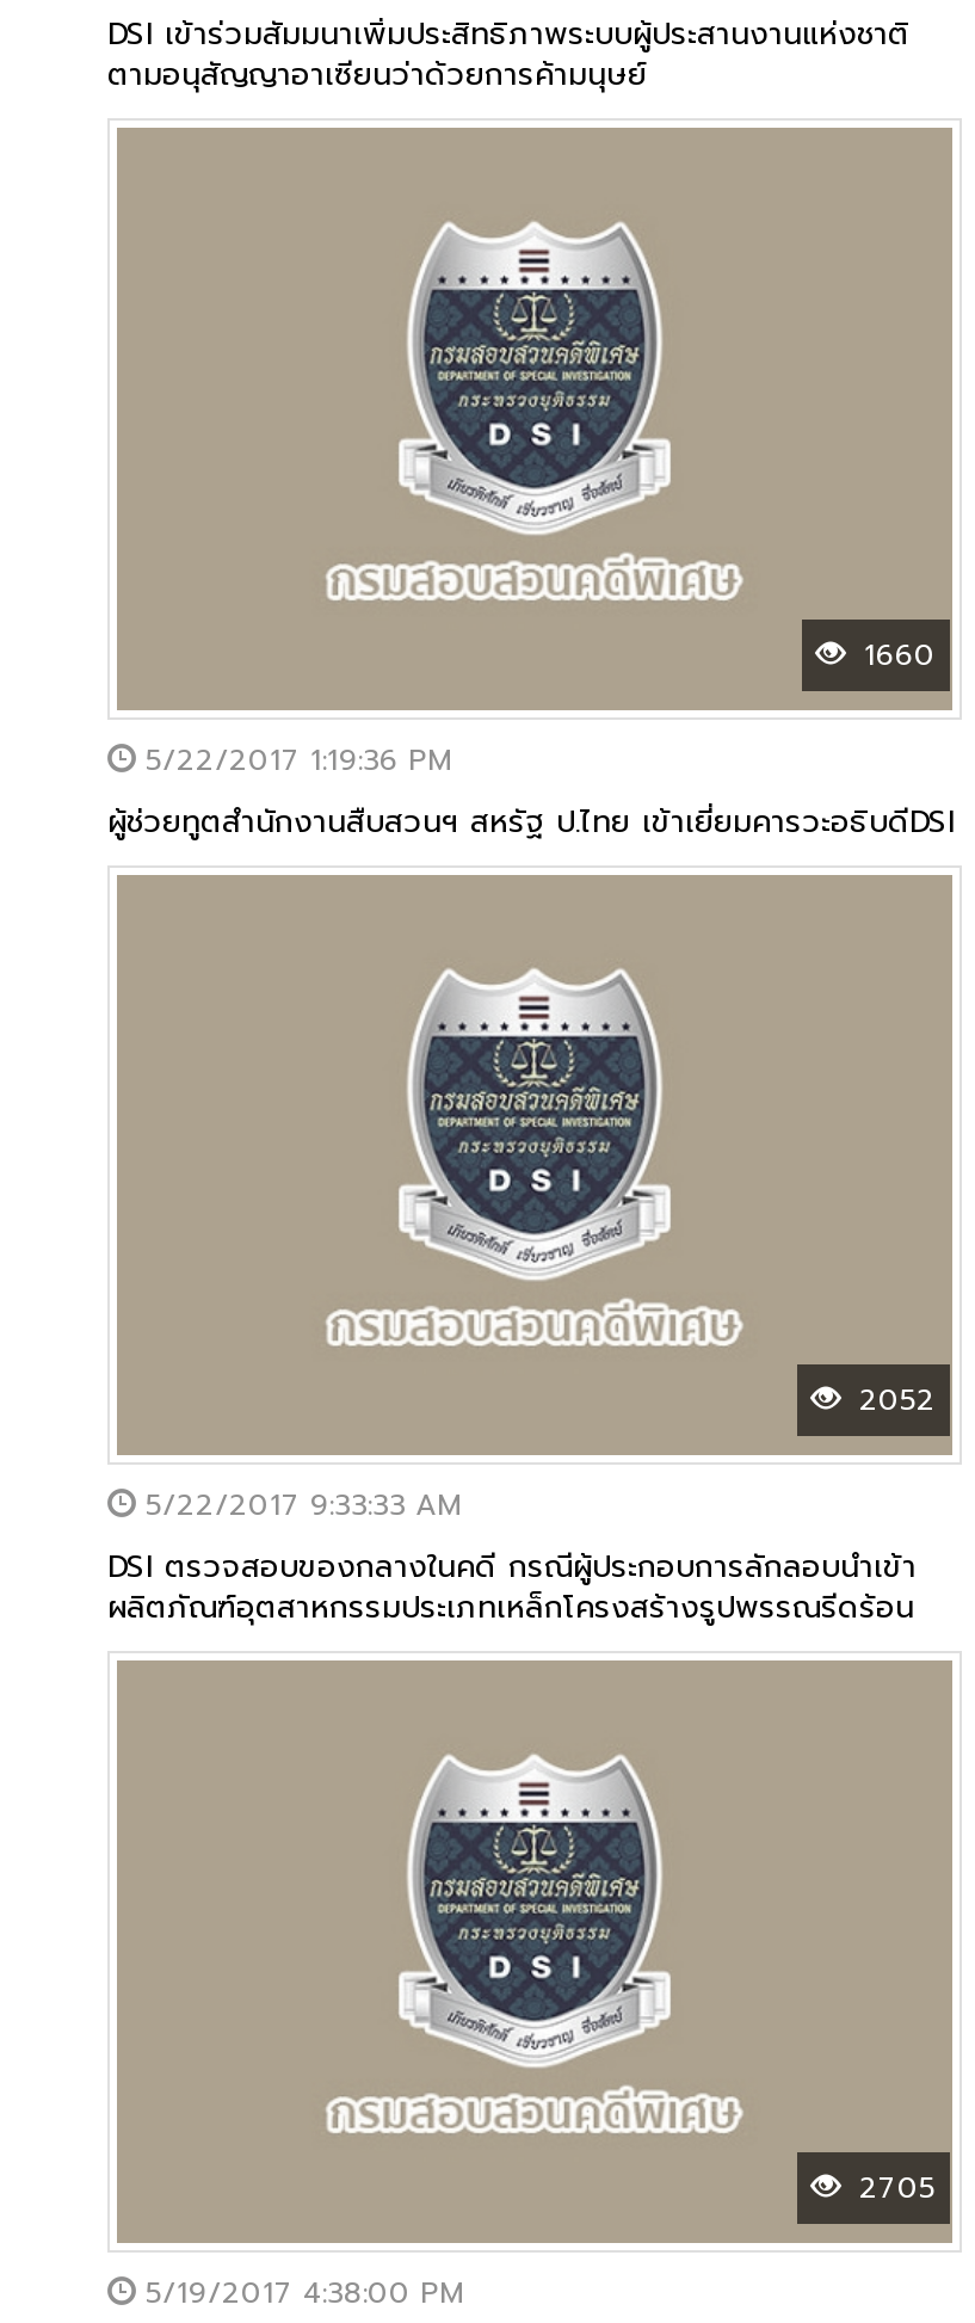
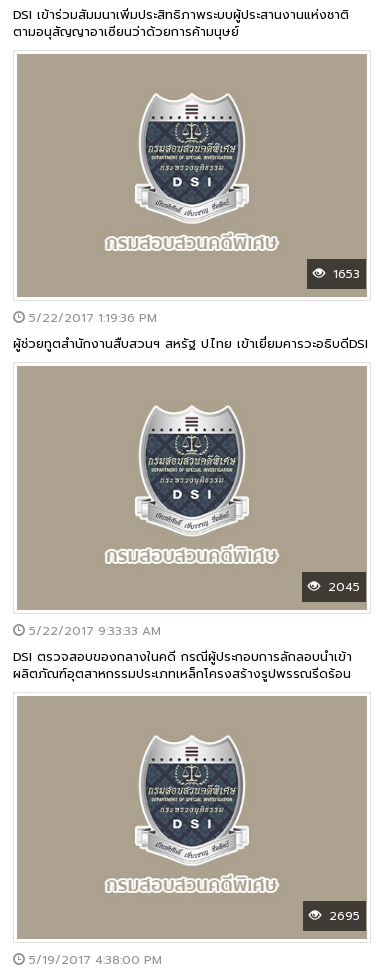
- 1660
+ 1653

- 2052
+ 2045

- 2705
+ 2695
